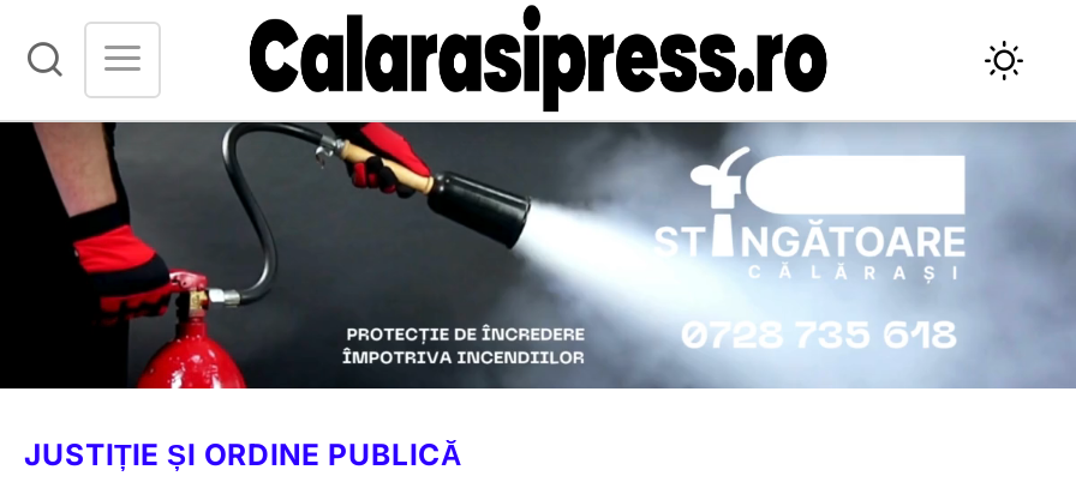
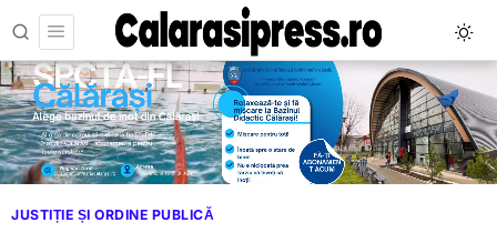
- [image]
+ [image]
